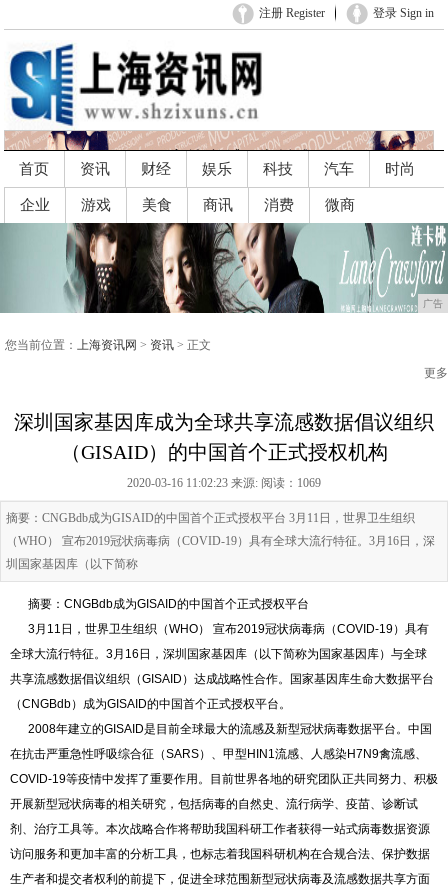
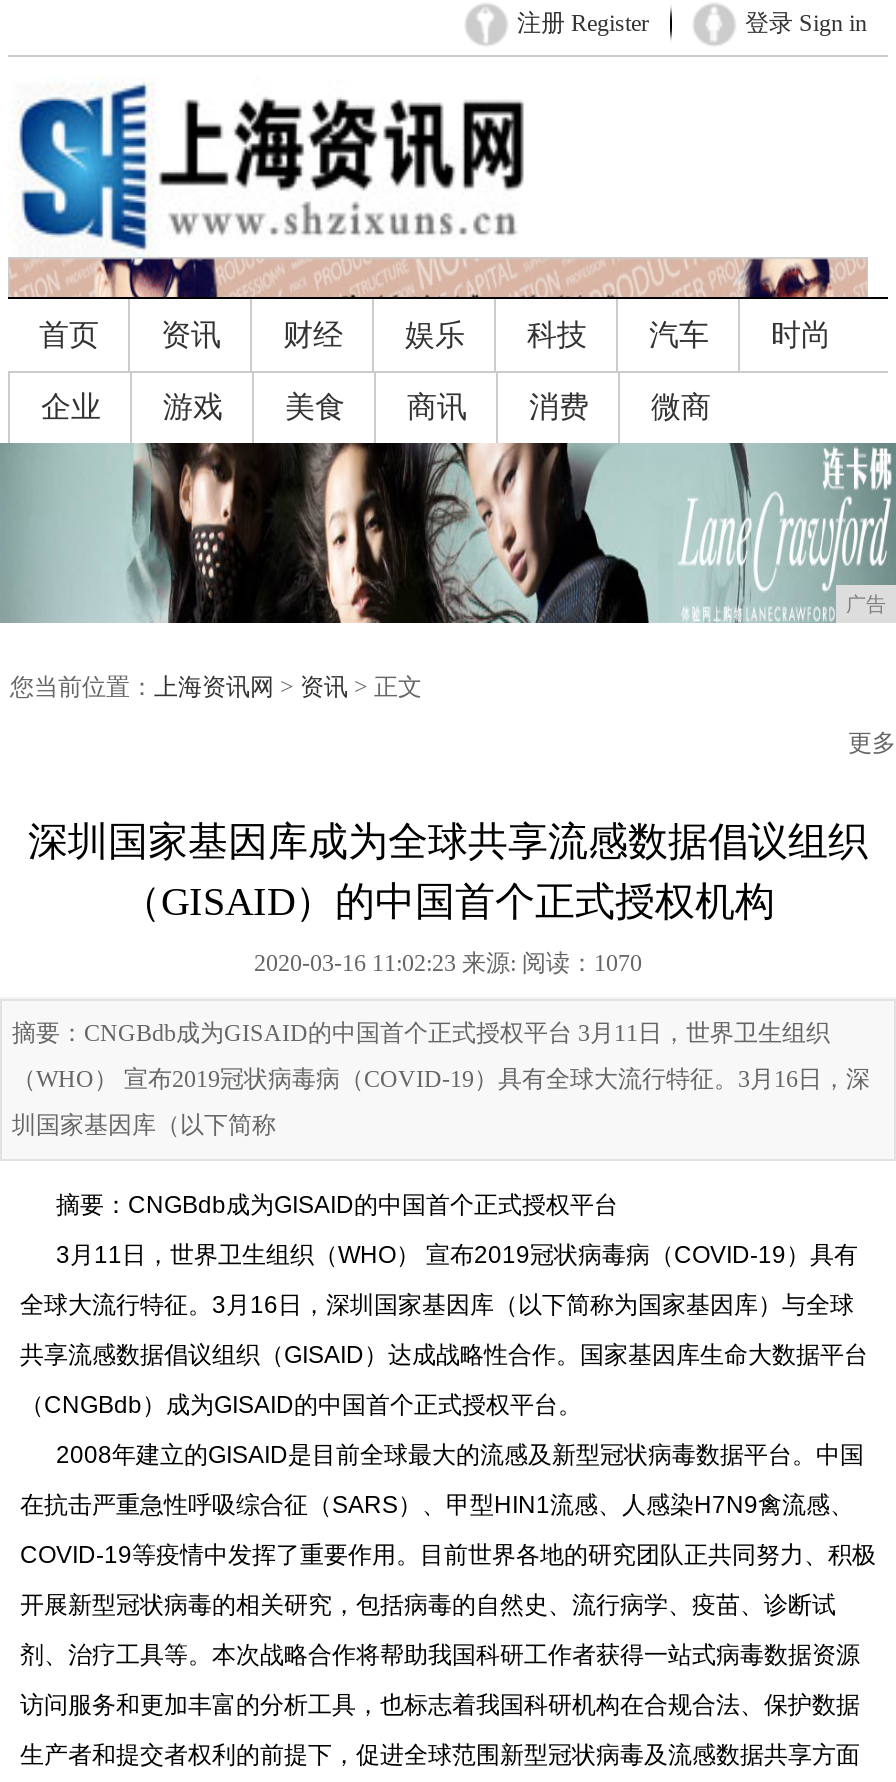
- 2020-03-16 11:02:23 来源:阅读：1069
+ 2020-03-16 11:02:23 来源:阅读：1070
